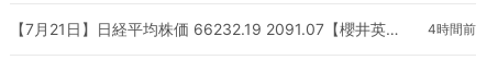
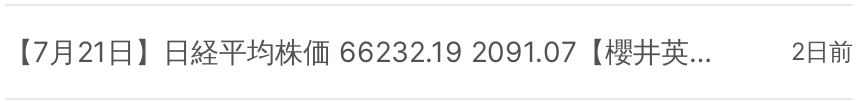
- 4時間前
+ 2日前
